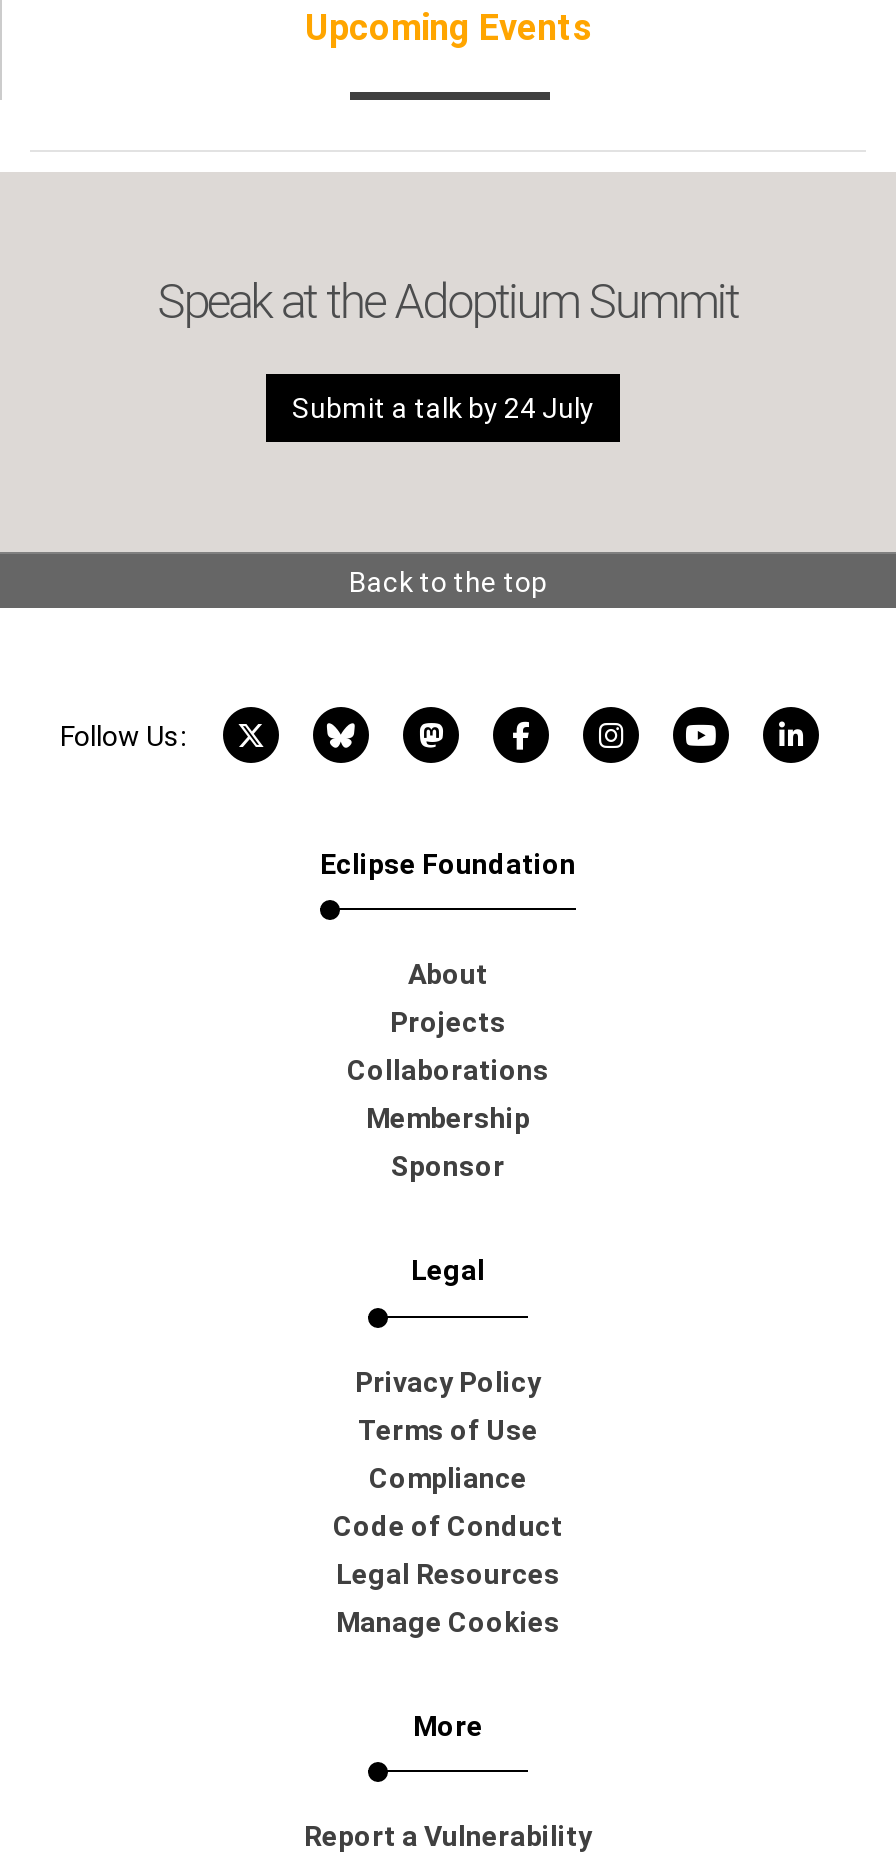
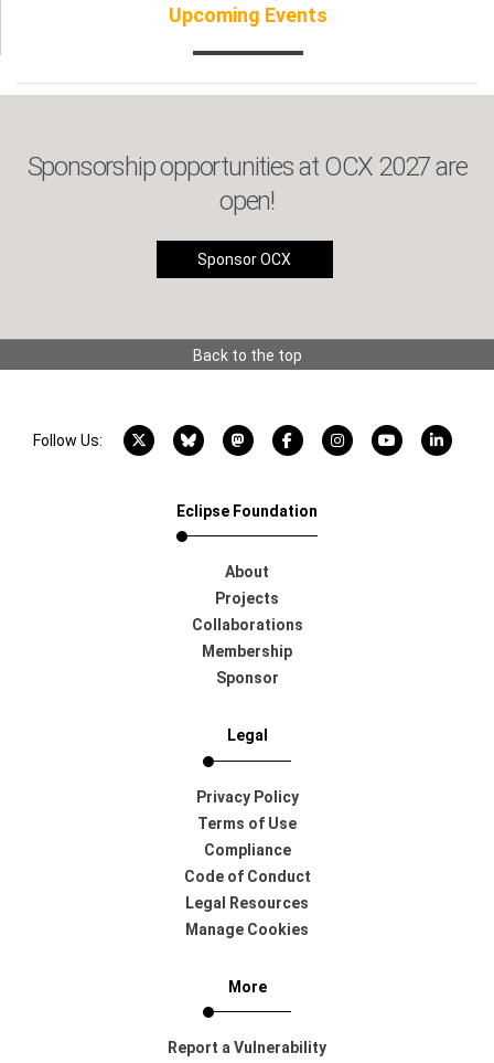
- Speak at the Adoptium Summit
+ Sponsorship opportunities at OCX 2027 are
+ open!

- Submit a talk by 24 July
+ Sponsor OCX
